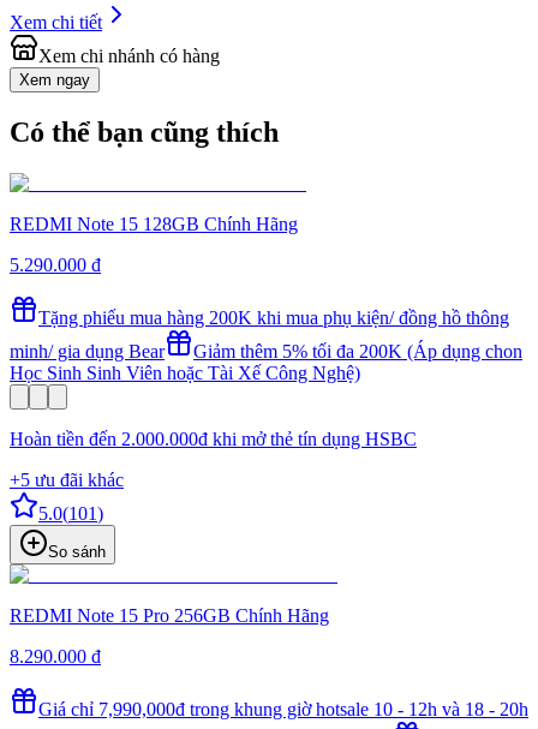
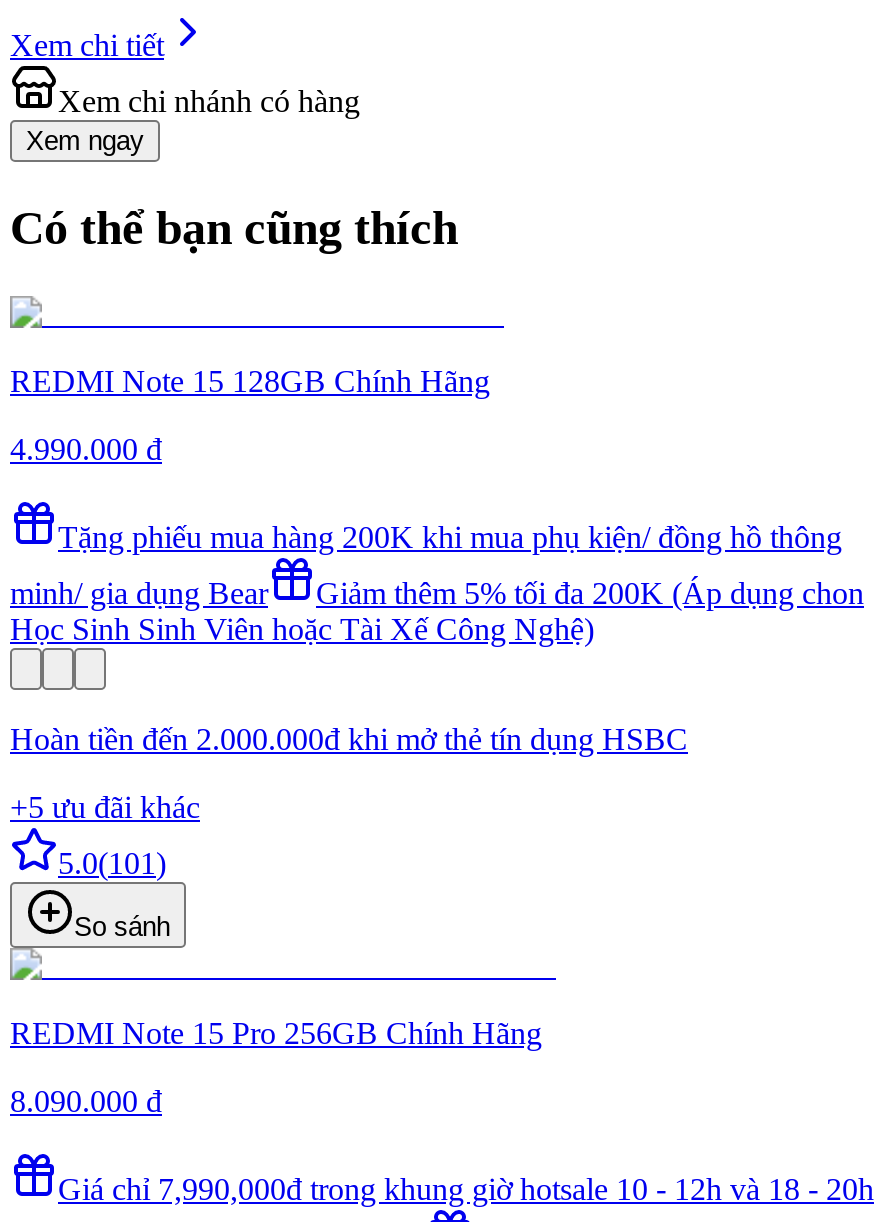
- 5.290.000 đ
+ 4.990.000 đ

- 8.290.000 đ
+ 8.090.000 đ
